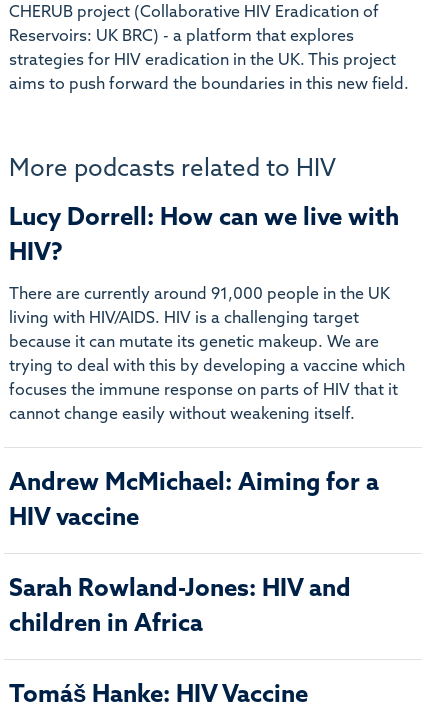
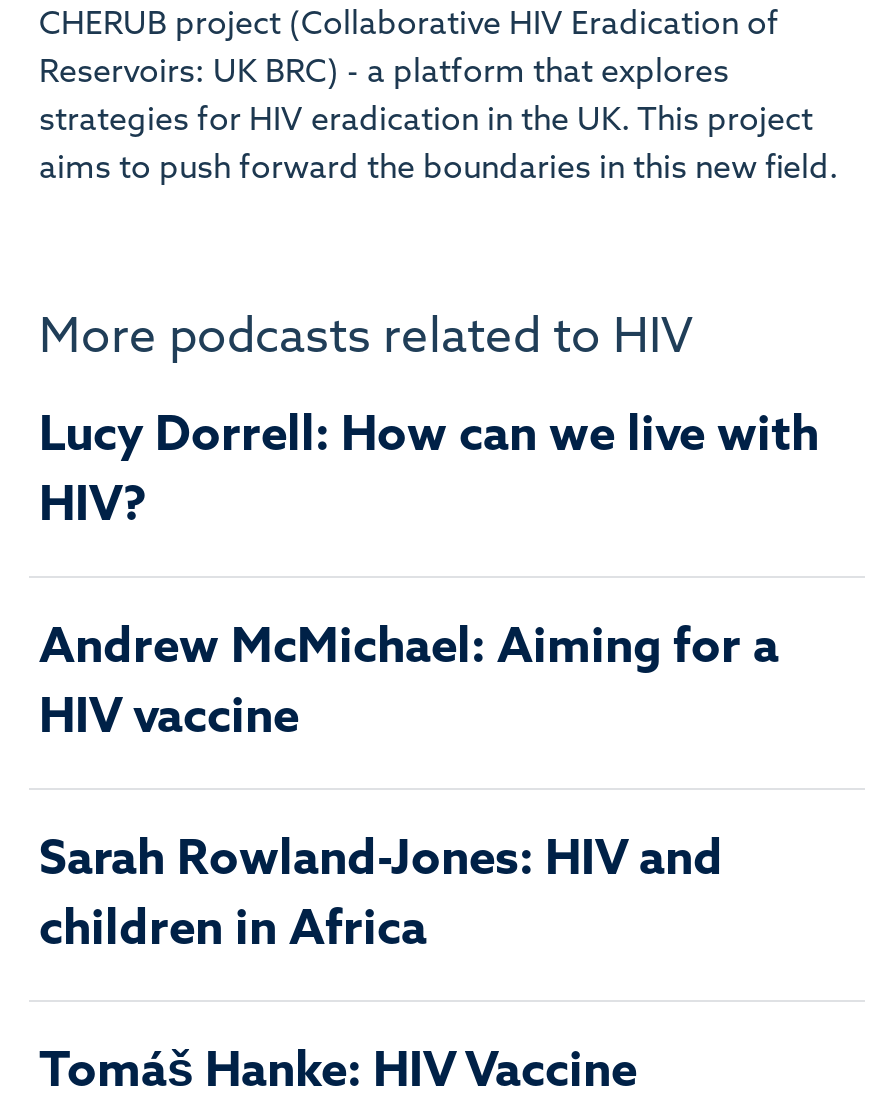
- There are currently around 91,000 people in the UK
- living with HIV/AIDS. HIV is a challenging target
- because it can mutate its genetic makeup. We are
- trying to deal with this by developing a vaccine which
- focuses the immune response on parts of HIV that it
- cannot change easily without weakening itself.
